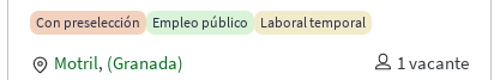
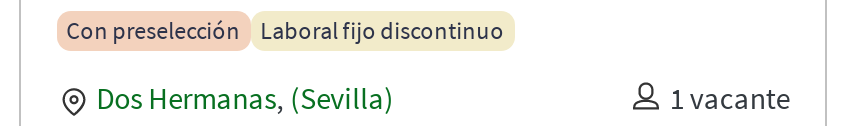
- Empleo público
- Laboral temporal
+ Laboral fijo discontinuo

- Motril, (Granada)
+ Dos Hermanas, (Sevilla)
